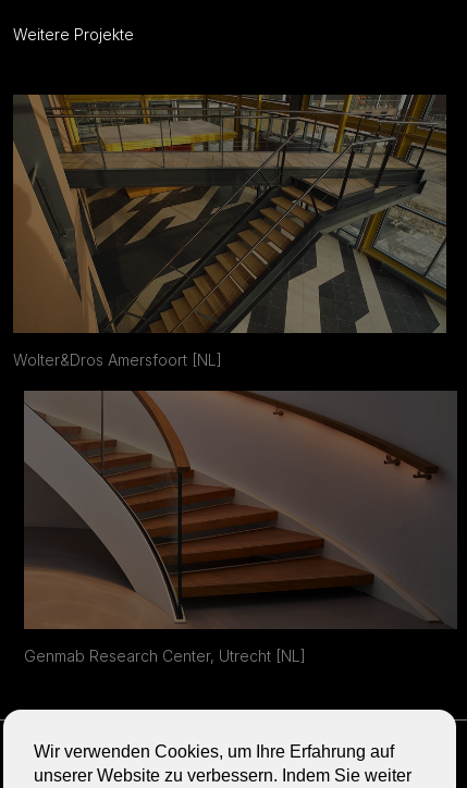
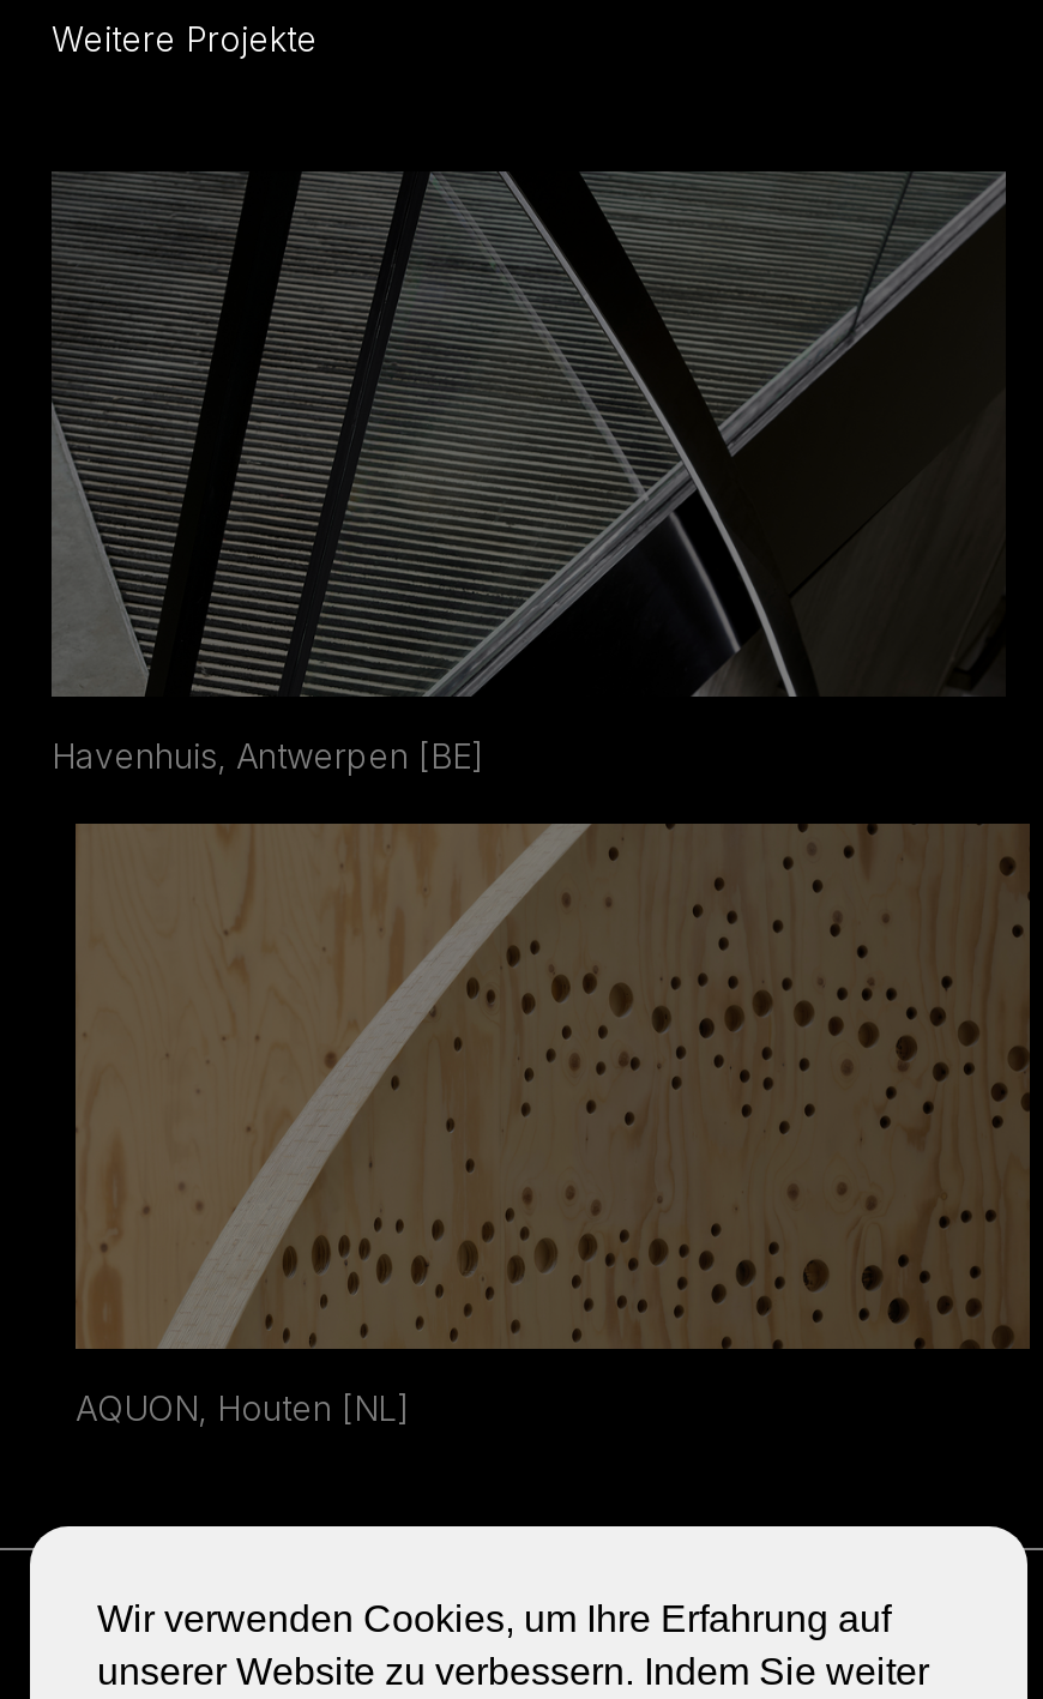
- [image]
- Wolter&Dros Amersfoort [NL]
+ [image]
+ Havenhuis, Antwerpen [BE]

- [image]
- Genmab Research Center, Utrecht [NL]
+ [image]
+ AQUON, Houten [NL]
